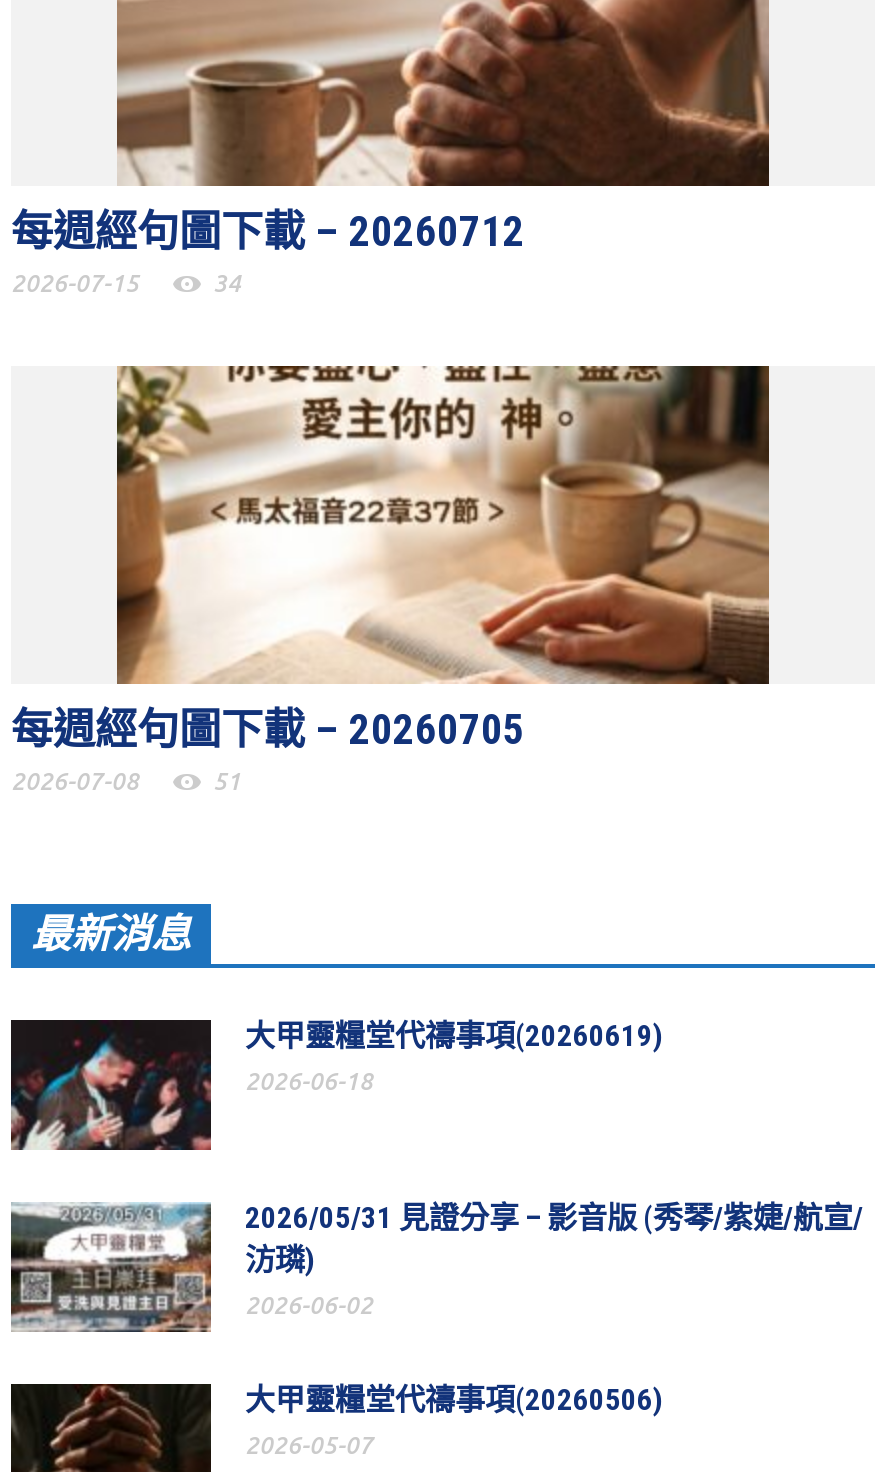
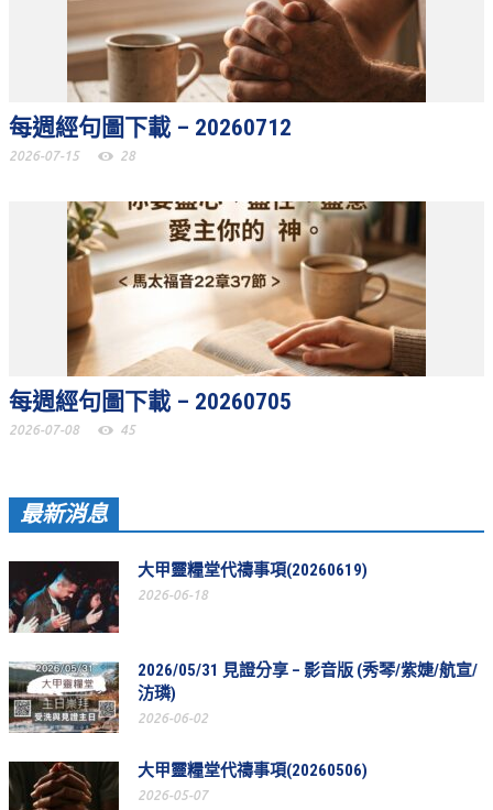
- 34
+ 28

- 51
+ 45
